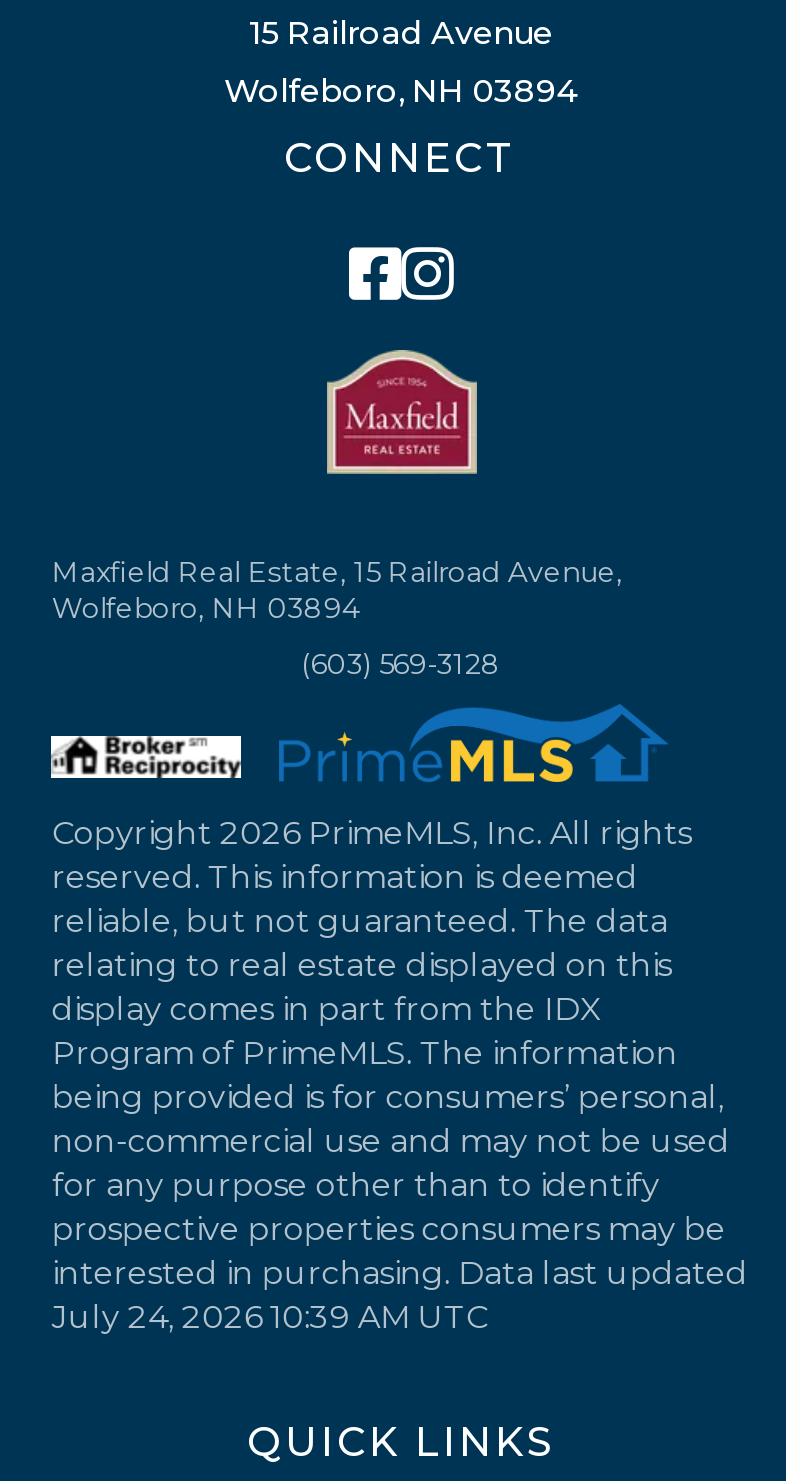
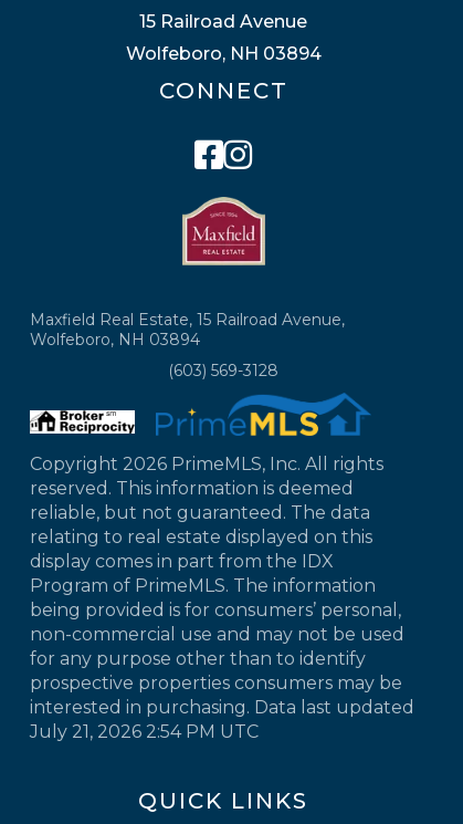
- July 24, 2026 10:39 AM UTC
+ July 21, 2026 2:54 PM UTC
